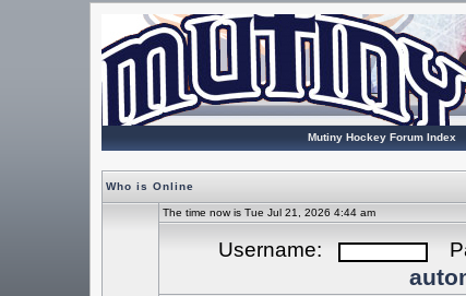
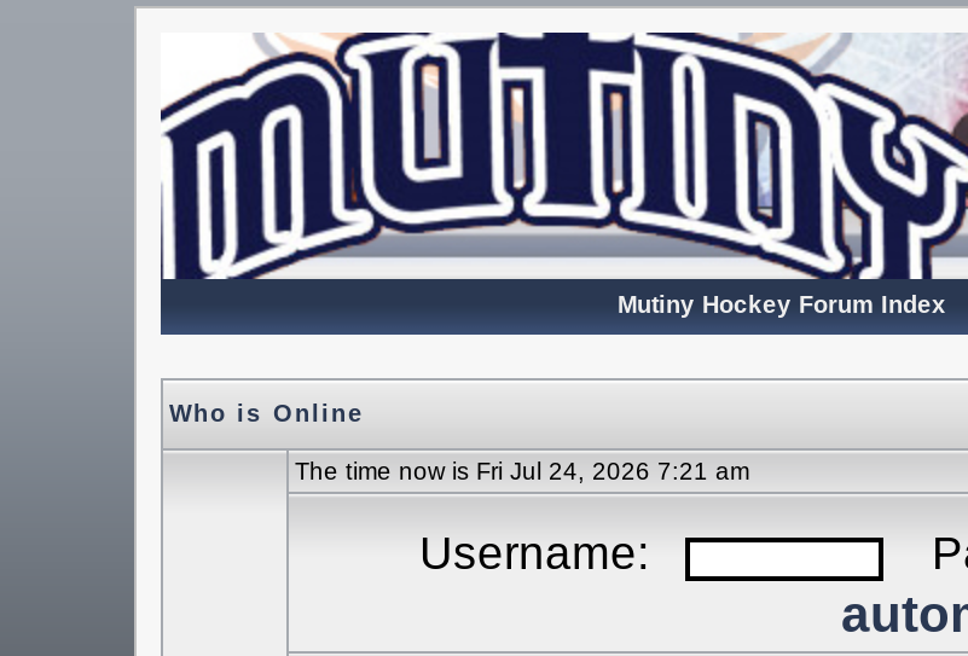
- The time now is Tue Jul 21, 2026 4:44 am
+ The time now is Fri Jul 24, 2026 7:21 am
